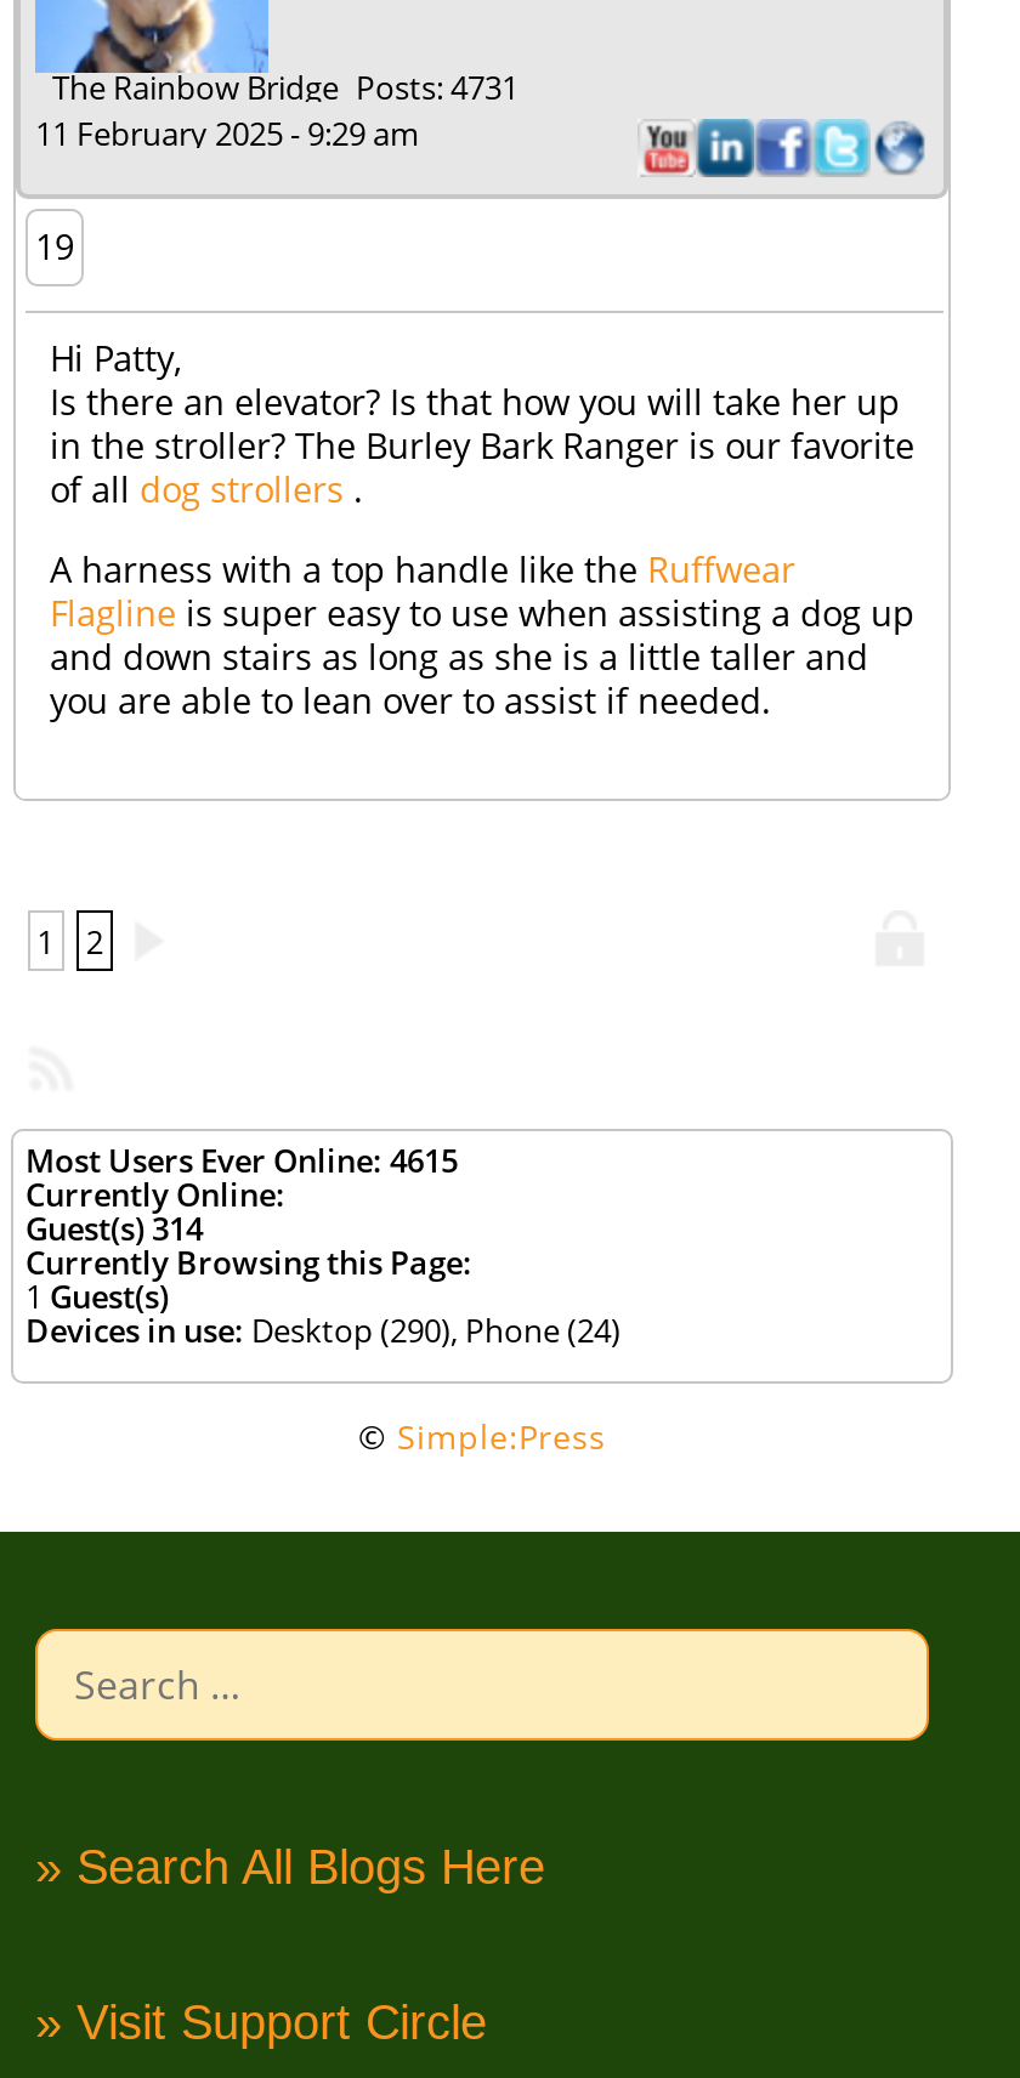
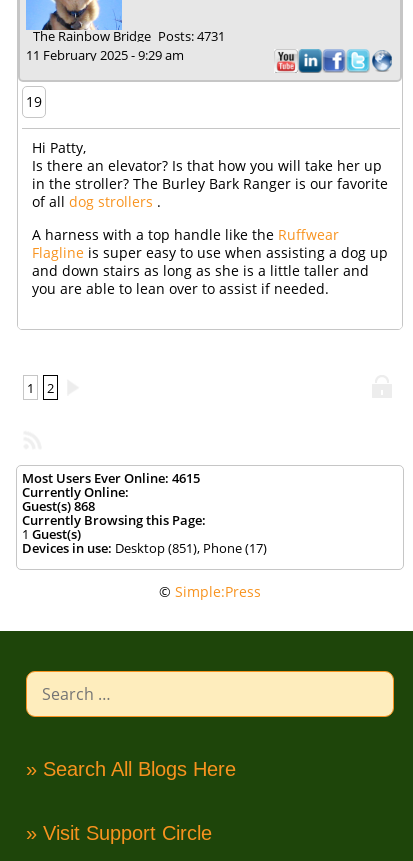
- Guest(s)314
+ Guest(s)868

- Devices in use: Desktop (290), Phone (24)
+ Devices in use: Desktop (851), Phone (17)
